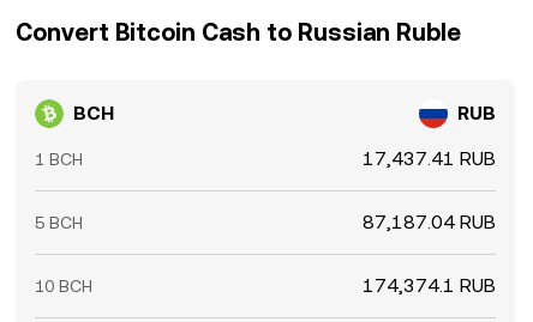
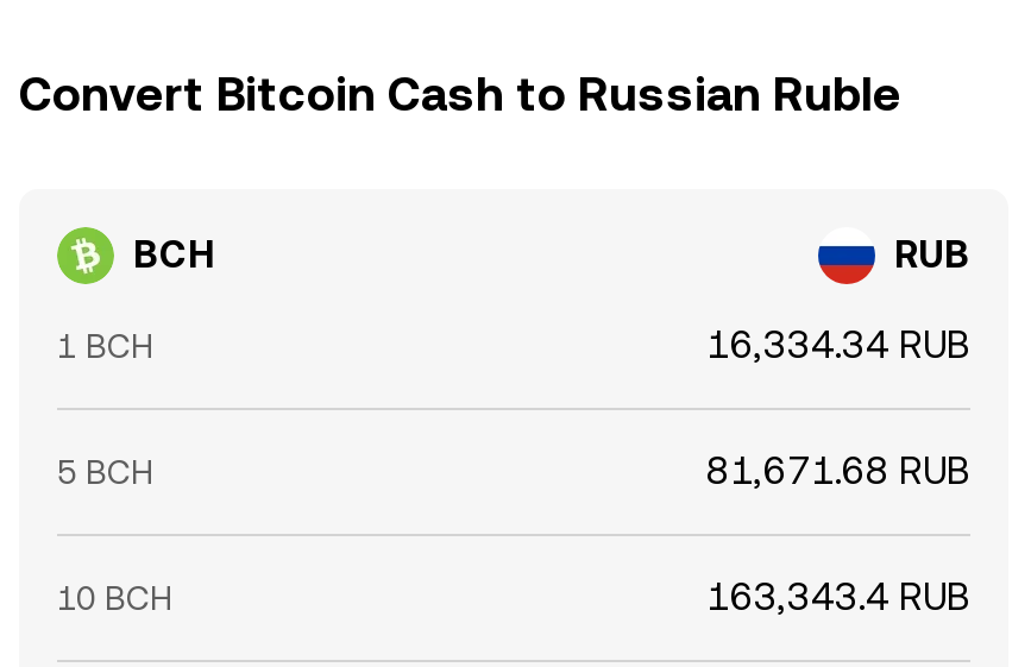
- 17,437.41 RUB
+ 16,334.34 RUB

- 87,187.04 RUB
+ 81,671.68 RUB

- 174,374.1 RUB
+ 163,343.4 RUB
